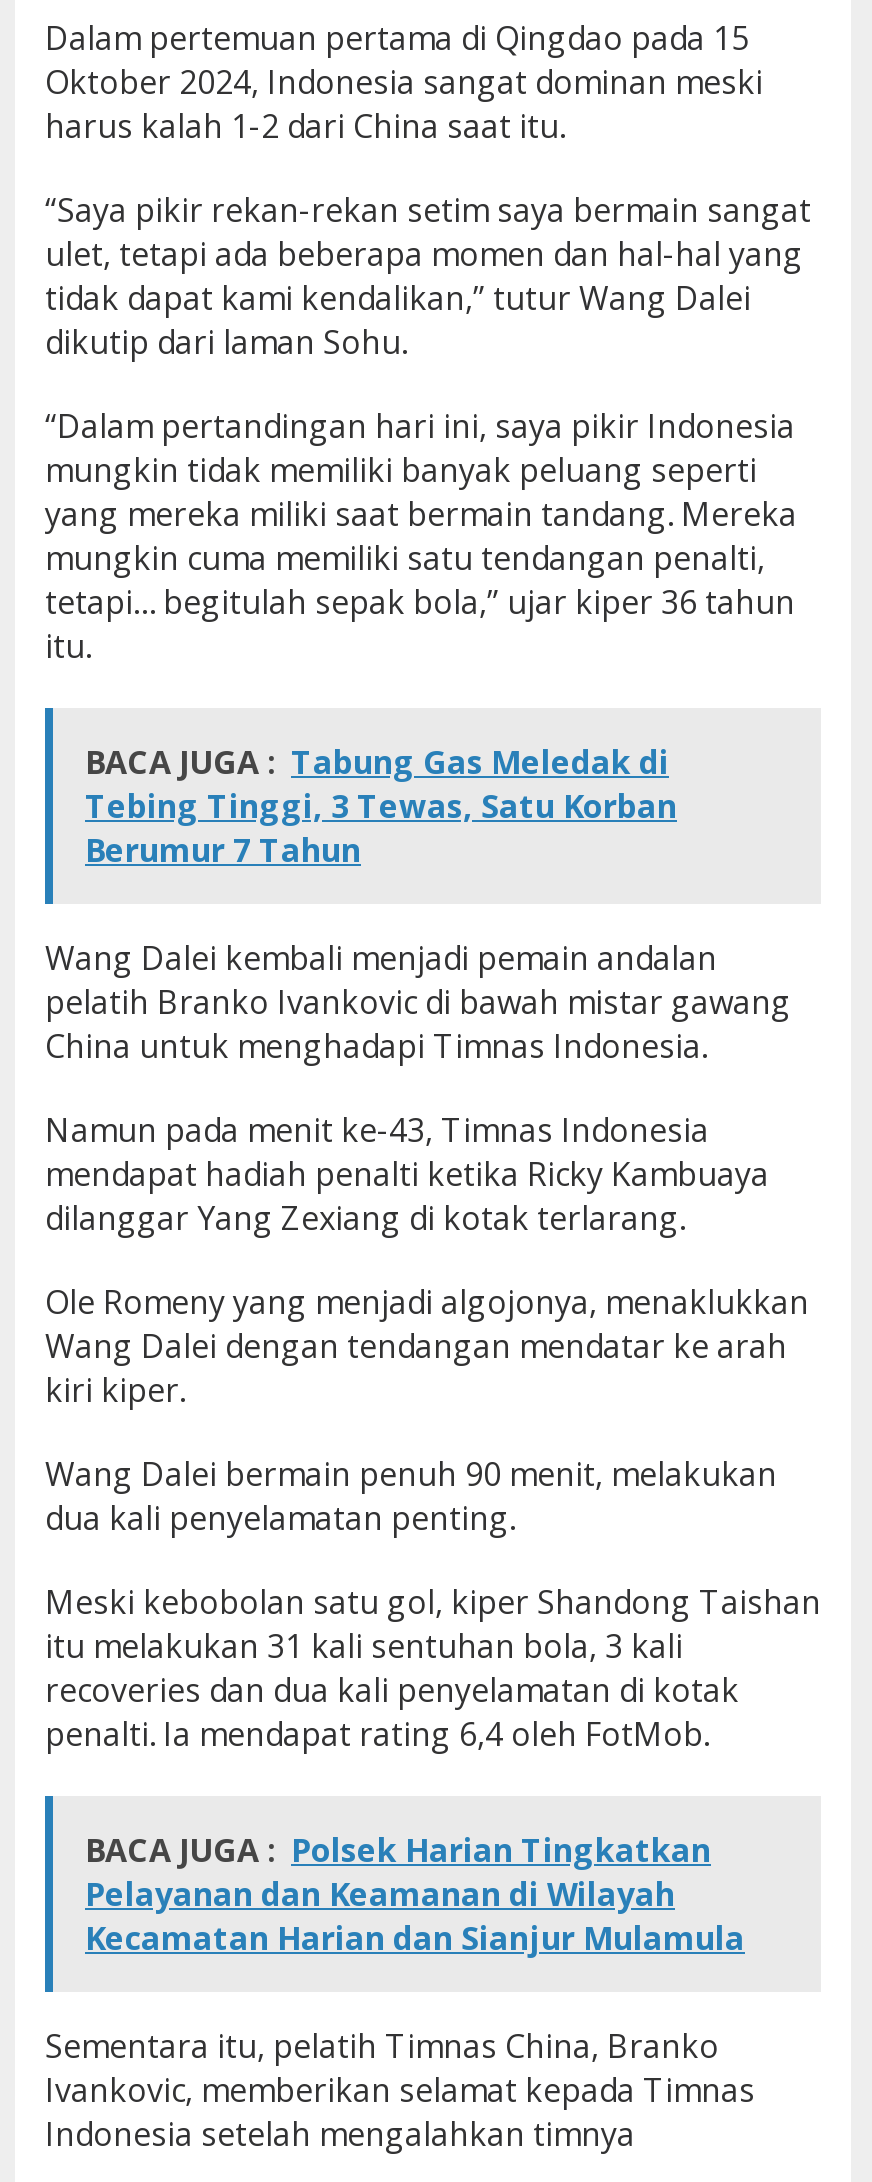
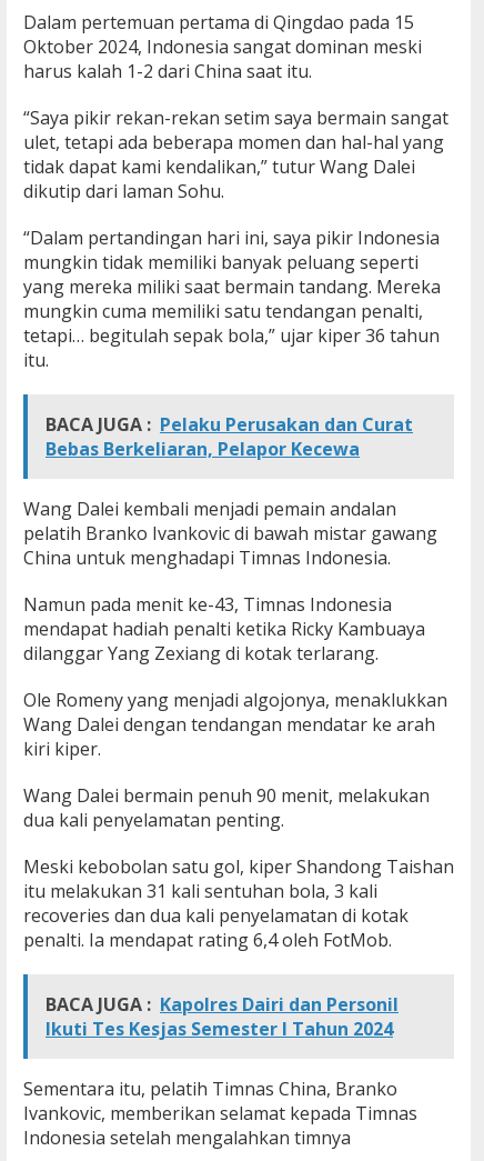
- BACA JUGA : Tabung Gas Meledak di
- Tebing Tinggi, 3 Tewas, Satu Korban
- Berumur 7 Tahun
+ BACA JUGA : Pelaku Perusakan dan Curat
+ Bebas Berkeliaran, Pelapor Kecewa

- BACA JUGA : Polsek Harian Tingkatkan
- Pelayanan dan Keamanan di Wilayah
- Kecamatan Harian dan Sianjur Mulamula
+ BACA JUGA : Kapolres Dairi dan Personil
+ Ikuti Tes Kesjas Semester I Tahun 2024
